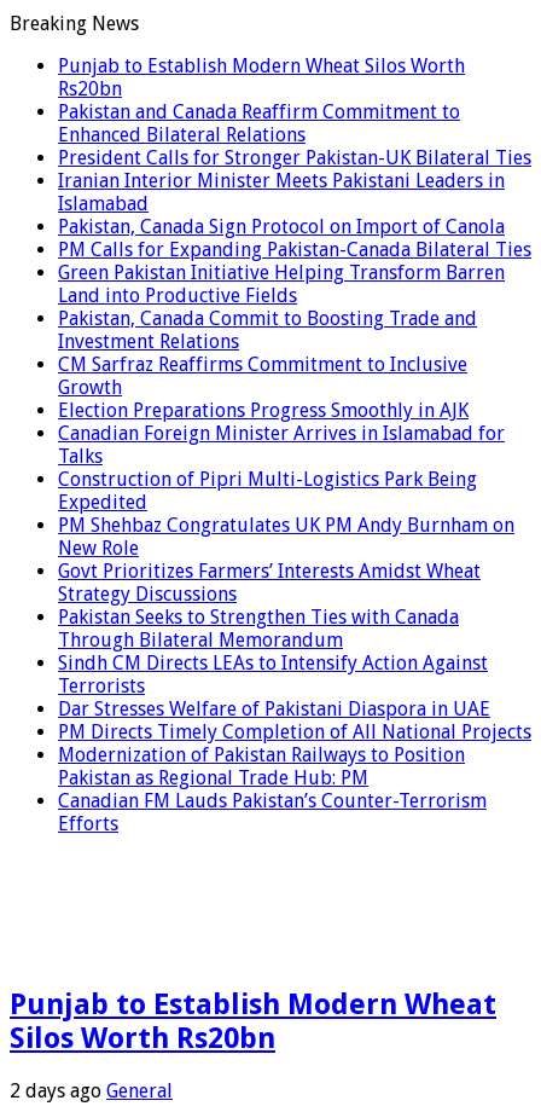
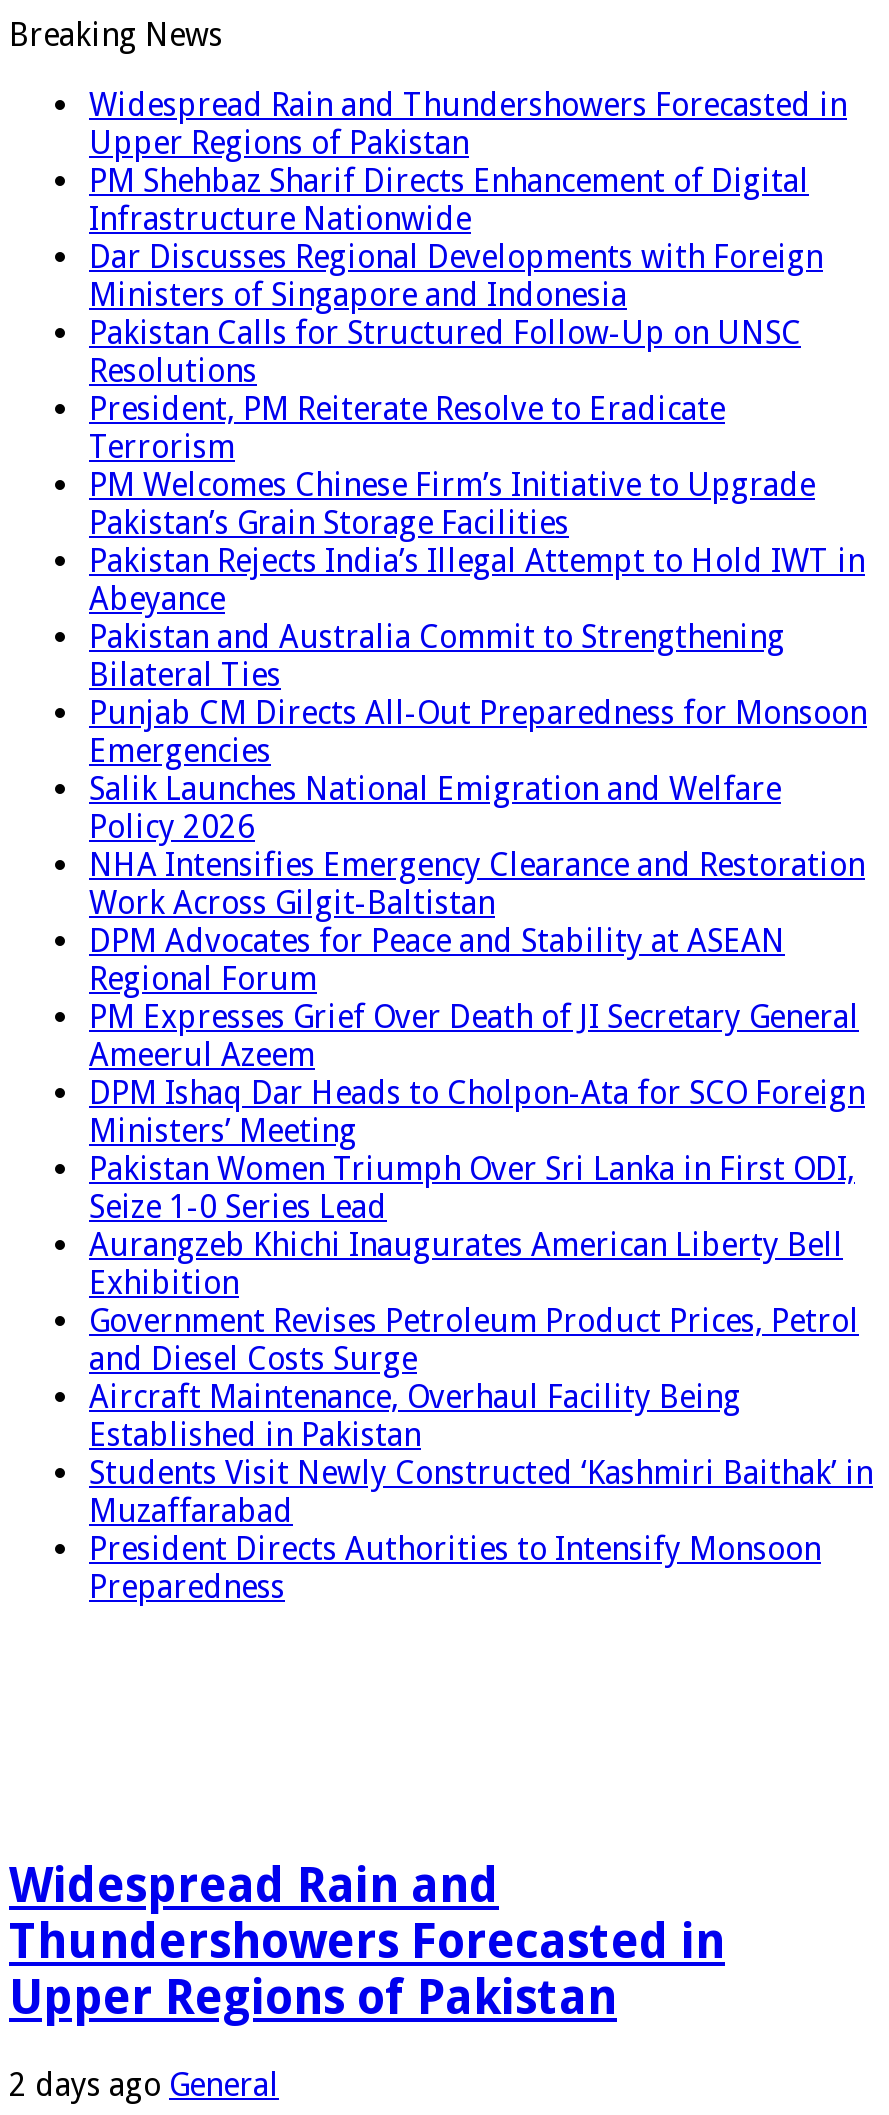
- Punjab to Establish Modern Wheat Silos Worth
- Rs20bn
- Pakistan and Canada Reaffirm Commitment to
- Enhanced Bilateral Relations
- President Calls for Stronger Pakistan-UK Bilateral Ties
- Iranian Interior Minister Meets Pakistani Leaders in
- Islamabad
- Pakistan, Canada Sign Protocol on Import of Canola
- PM Calls for Expanding Pakistan-Canada Bilateral Ties
- Green Pakistan Initiative Helping Transform Barren
- Land into Productive Fields
- Pakistan, Canada Commit to Boosting Trade and
- Investment Relations
- CM Sarfraz Reaffirms Commitment to Inclusive
- Growth
- Election Preparations Progress Smoothly in AJK
- Canadian Foreign Minister Arrives in Islamabad for
- Talks
- Construction of Pipri Multi-Logistics Park Being
- Expedited
- PM Shehbaz Congratulates UK PM Andy Burnham on
- New Role
- Govt Prioritizes Farmers’ Interests Amidst Wheat
- Strategy Discussions
- Pakistan Seeks to Strengthen Ties with Canada
- Through Bilateral Memorandum
- Sindh CM Directs LEAs to Intensify Action Against
- Terrorists
- Dar Stresses Welfare of Pakistani Diaspora in UAE
- PM Directs Timely Completion of All National Projects
- Modernization of Pakistan Railways to Position
- Pakistan as Regional Trade Hub: PM
- Canadian FM Lauds Pakistan’s Counter-Terrorism
- Efforts
+ Widespread Rain and Thundershowers Forecasted in
+ Upper Regions of Pakistan
+ PM Shehbaz Sharif Directs Enhancement of Digital
+ Infrastructure Nationwide
+ Dar Discusses Regional Developments with Foreign
+ Ministers of Singapore and Indonesia
+ Pakistan Calls for Structured Follow-Up on UNSC
+ Resolutions
+ President, PM Reiterate Resolve to Eradicate
+ Terrorism
+ PM Welcomes Chinese Firm’s Initiative to Upgrade
+ Pakistan’s Grain Storage Facilities
+ Pakistan Rejects India’s Illegal Attempt to Hold IWT in
+ Abeyance
+ Pakistan and Australia Commit to Strengthening
+ Bilateral Ties
+ Punjab CM Directs All-Out Preparedness for Monsoon
+ Emergencies
+ Salik Launches National Emigration and Welfare
+ Policy 2026
+ NHA Intensifies Emergency Clearance and Restoration
+ Work Across Gilgit-Baltistan
+ DPM Advocates for Peace and Stability at ASEAN
+ Regional Forum
+ PM Expresses Grief Over Death of JI Secretary General
+ Ameerul Azeem
+ DPM Ishaq Dar Heads to Cholpon-Ata for SCO Foreign
+ Ministers’ Meeting
+ Pakistan Women Triumph Over Sri Lanka in First ODI,
+ Seize 1-0 Series Lead
+ Aurangzeb Khichi Inaugurates American Liberty Bell
+ Exhibition
+ Government Revises Petroleum Product Prices, Petrol
+ and Diesel Costs Surge
+ Aircraft Maintenance, Overhaul Facility Being
+ Established in Pakistan
+ Students Visit Newly Constructed ‘Kashmiri Baithak’ in
+ Muzaffarabad
+ President Directs Authorities to Intensify Monsoon
+ Preparedness

- Punjab to Establish Modern Wheat
- Silos Worth Rs20bn
+ Widespread Rain and
+ Thundershowers Forecasted in
+ Upper Regions of Pakistan
